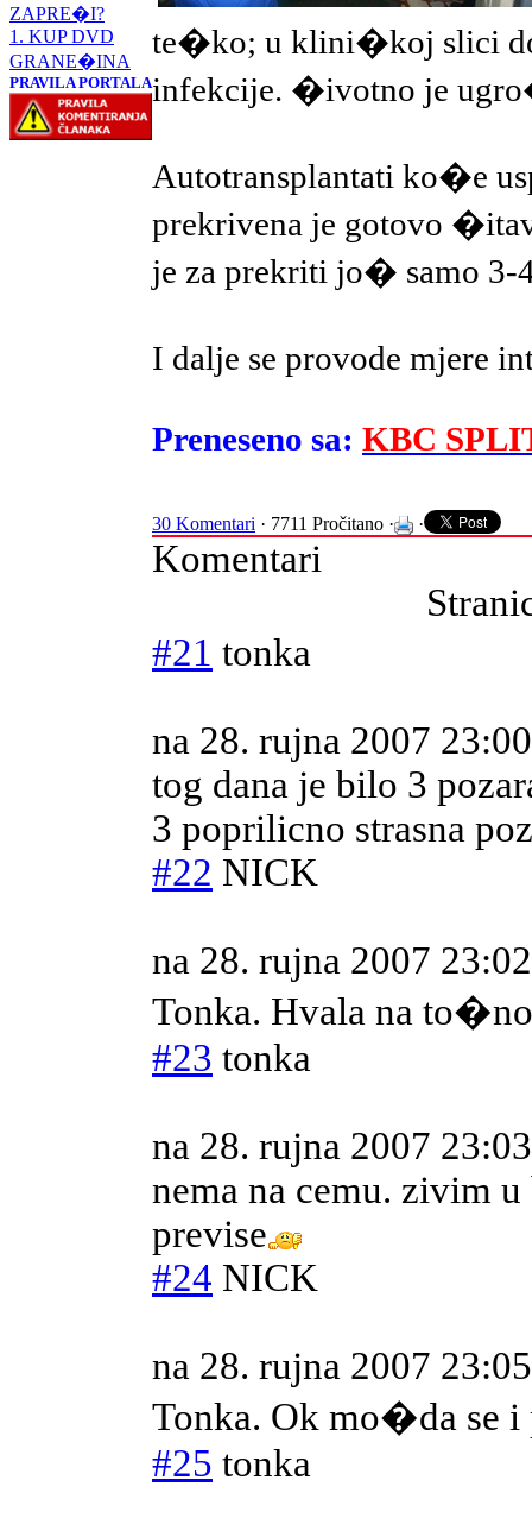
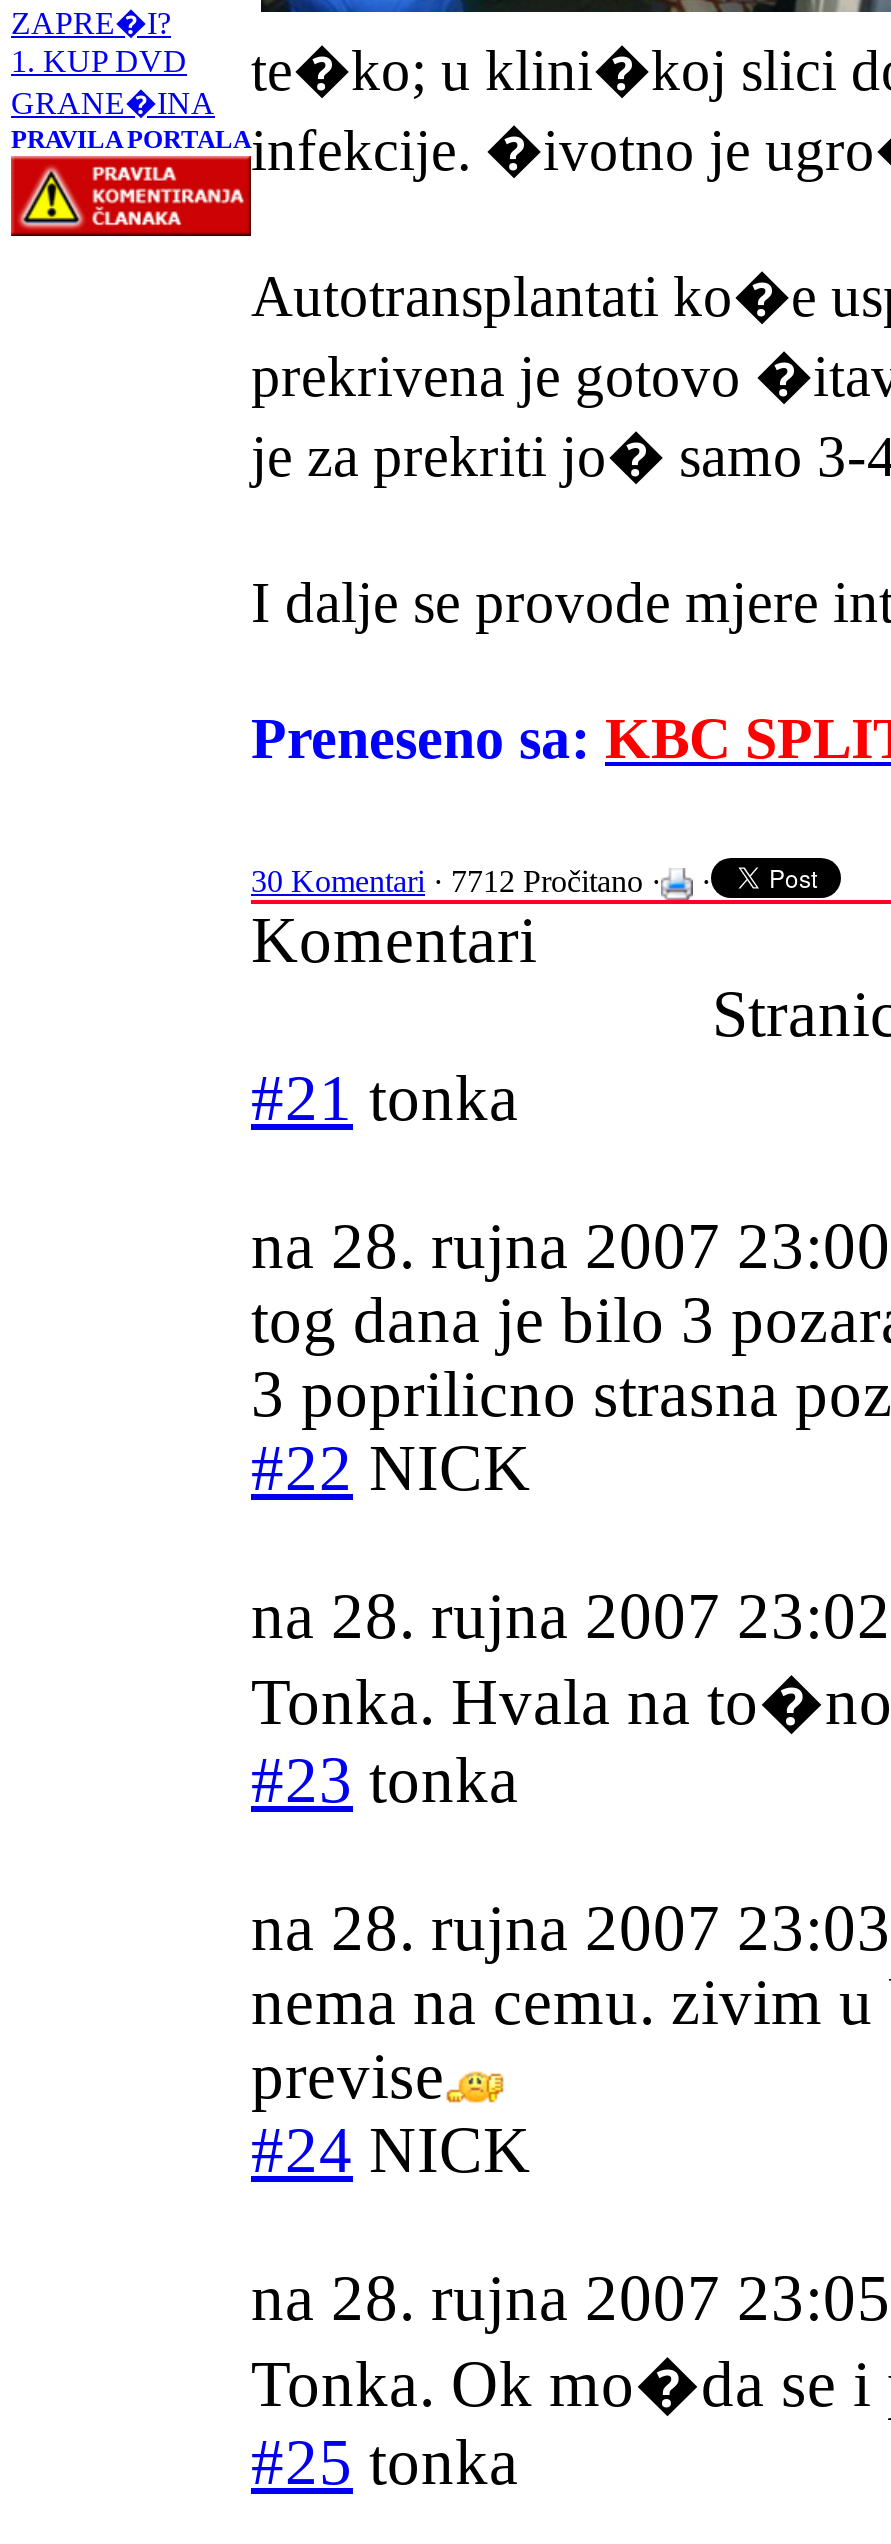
- 30 Komentari · 7711 Pročitano ·
+ 30 Komentari · 7712 Pročitano ·
